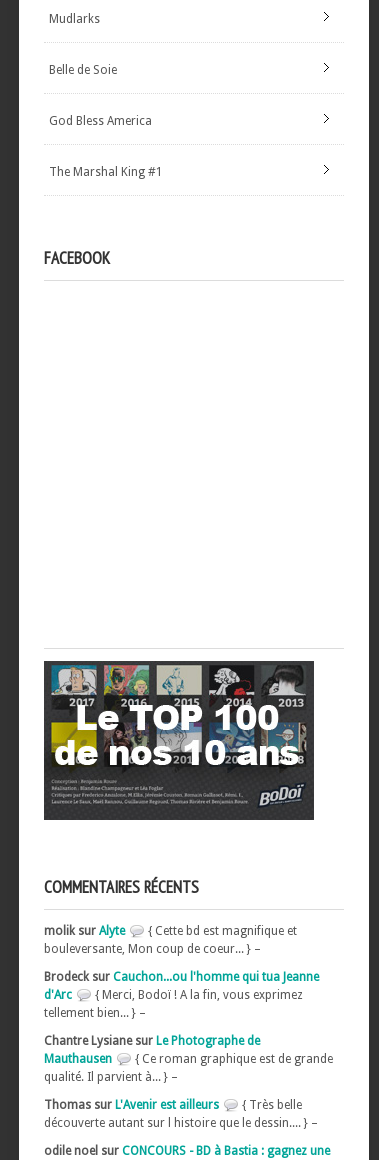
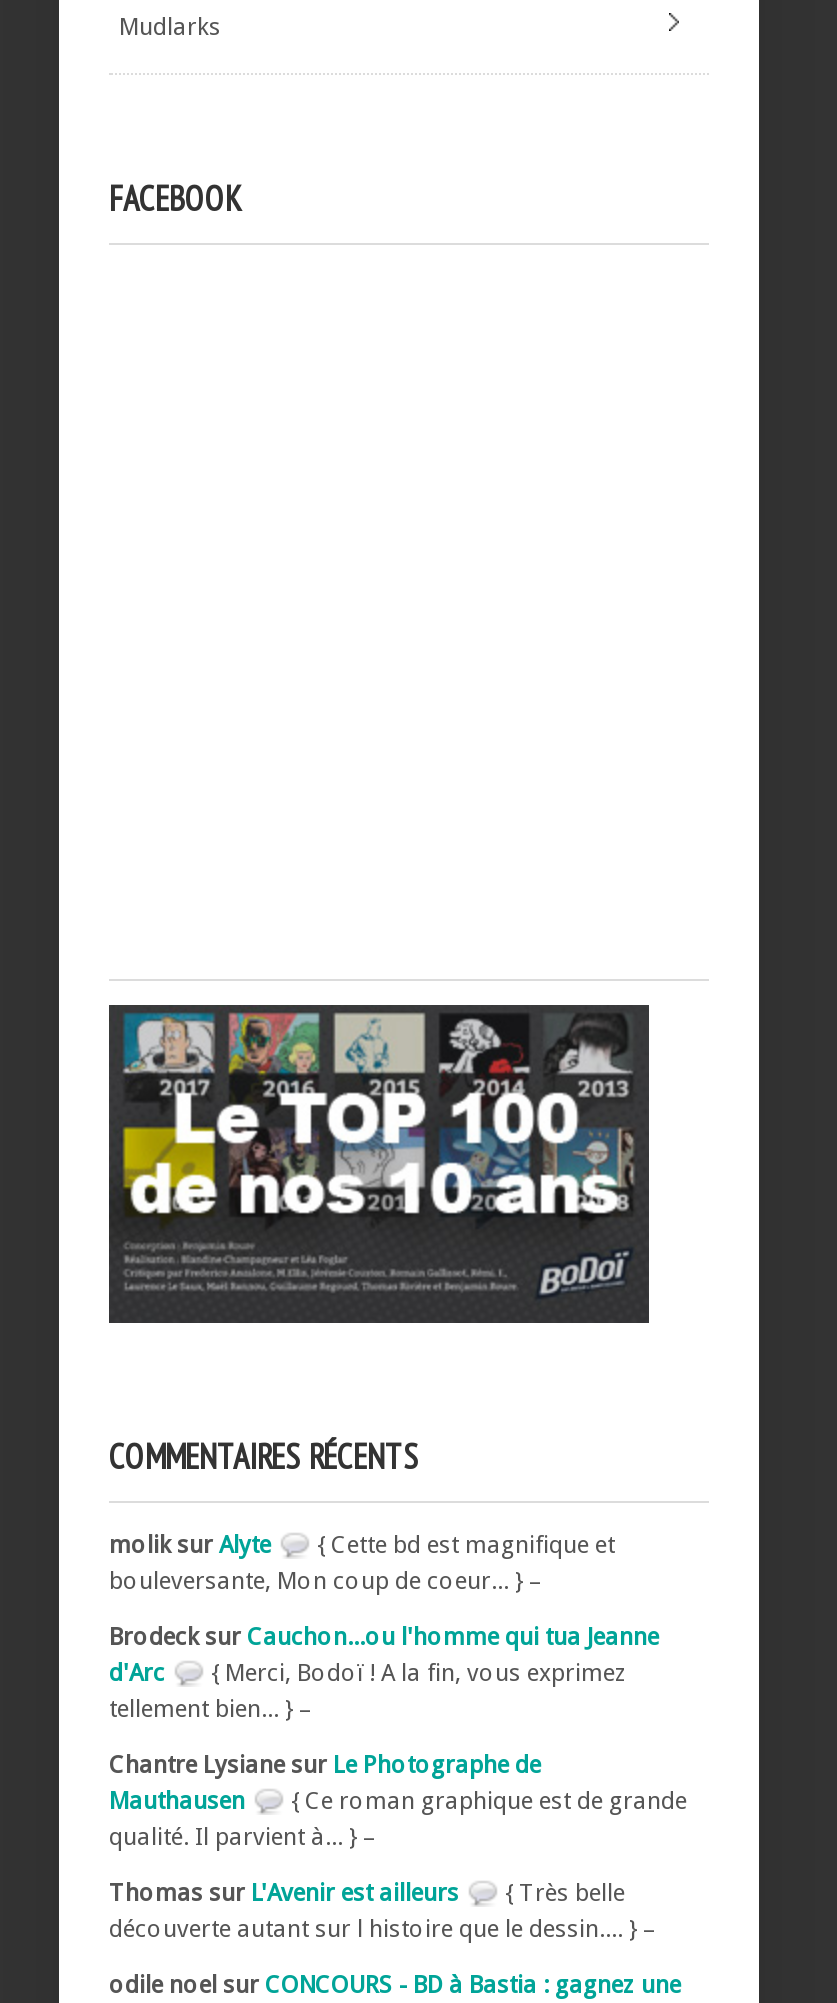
- Belle de Soie

- God Bless America

- The Marshal King #1
